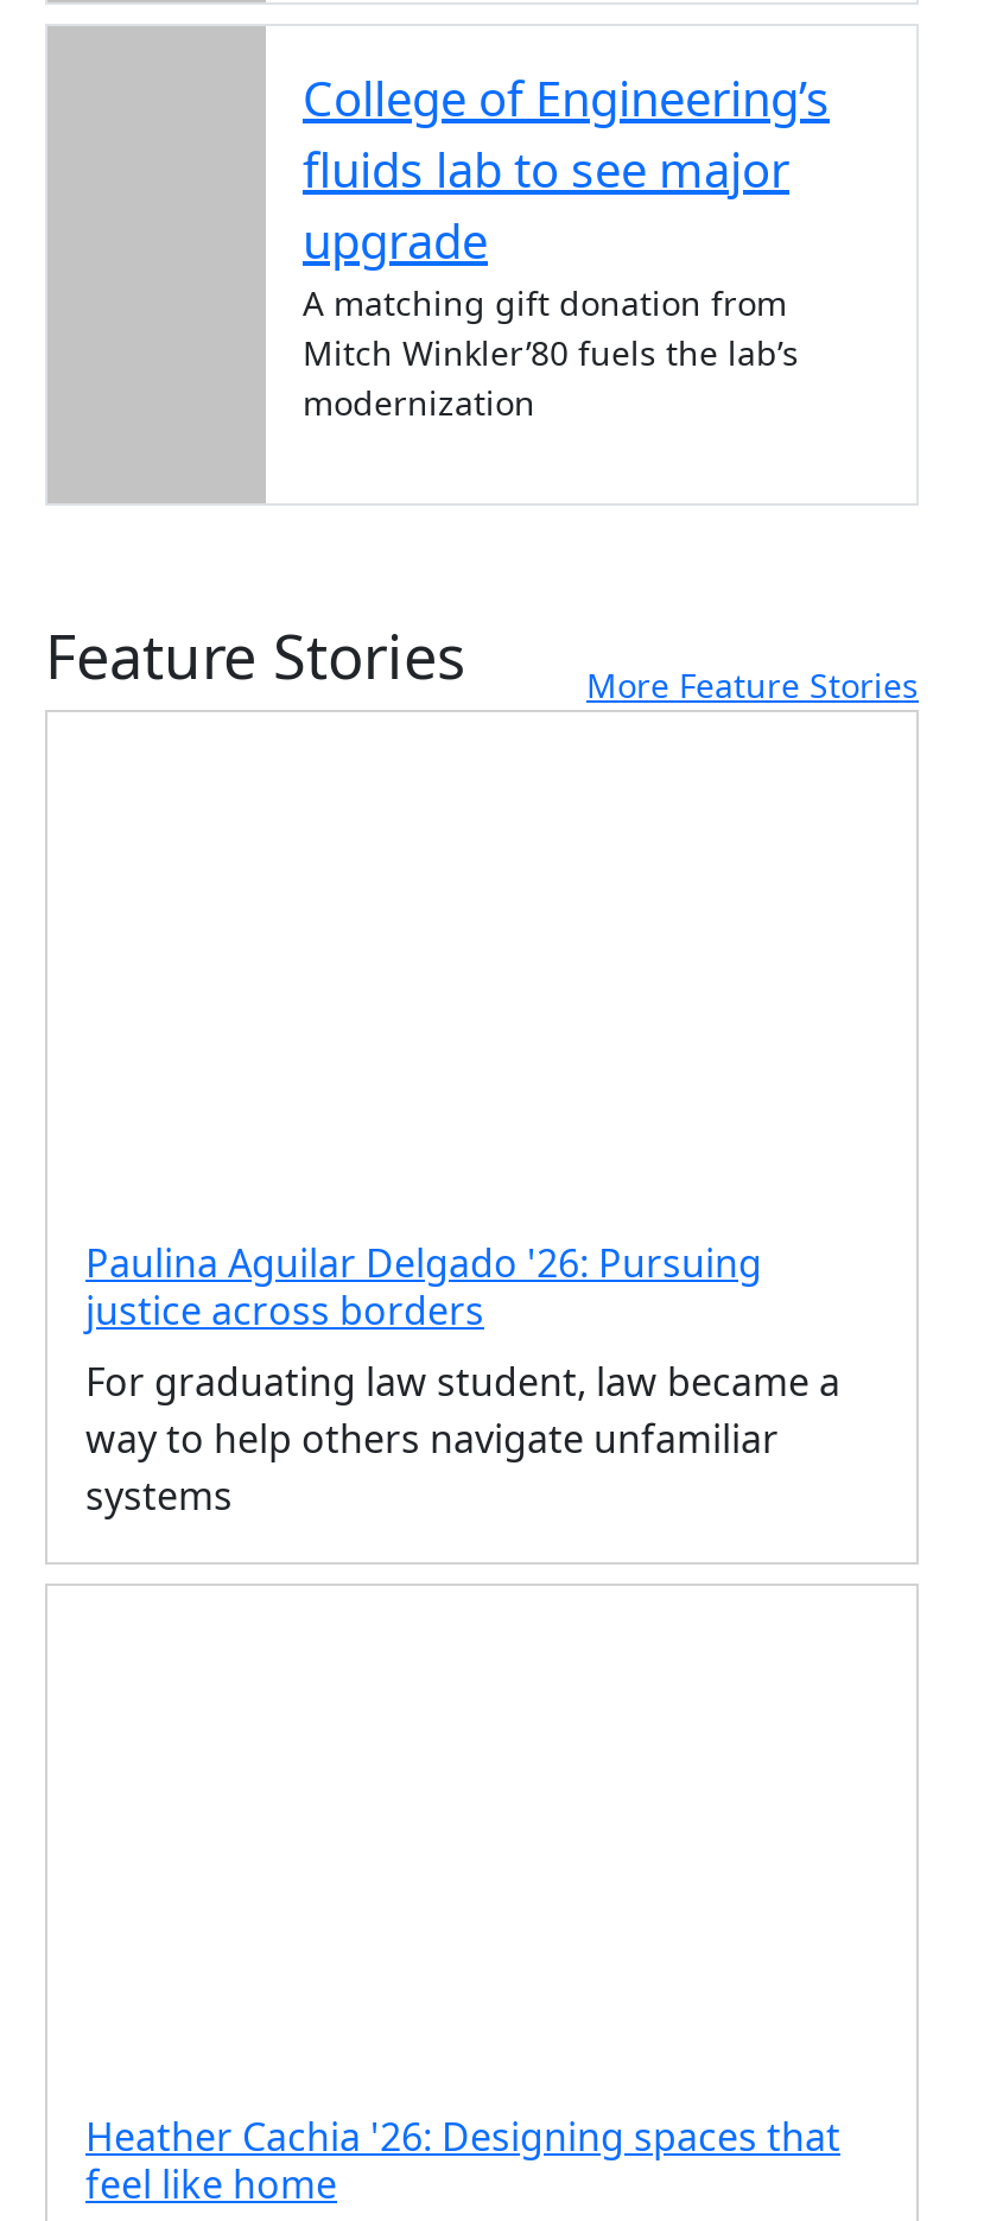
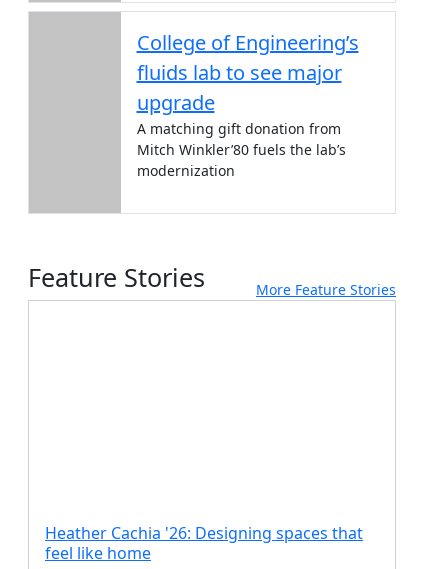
- Paulina Aguilar Delgado '26: Pursuing
- justice across borders
- For graduating law student, law became a
- way to help others navigate unfamiliar
- systems
